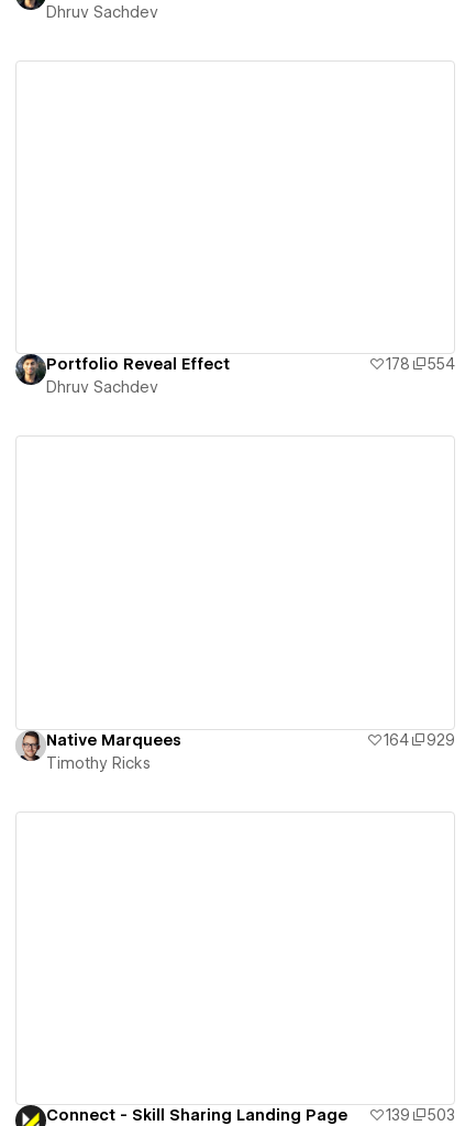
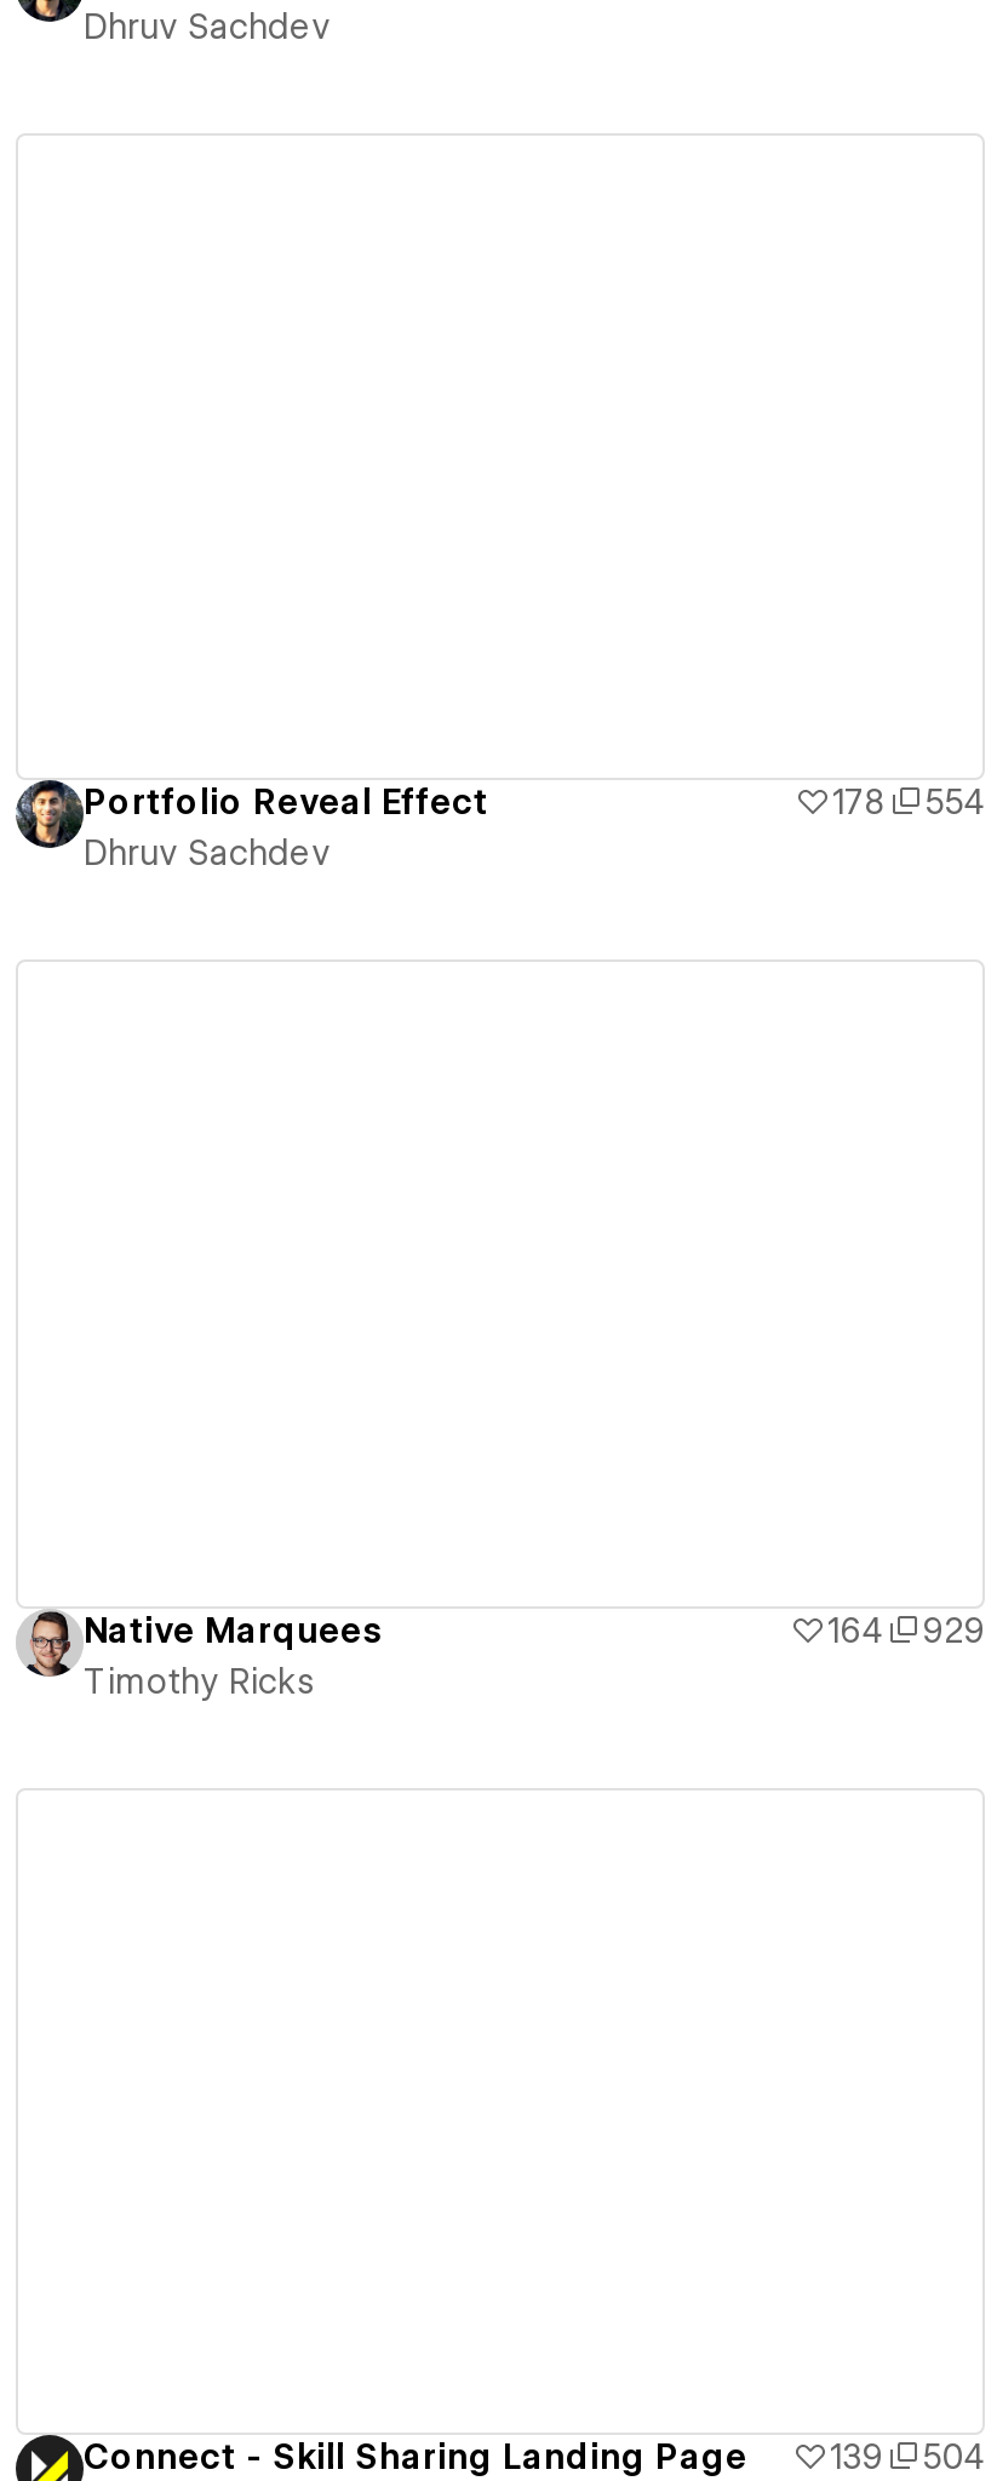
- 139 503
+ 139 504
